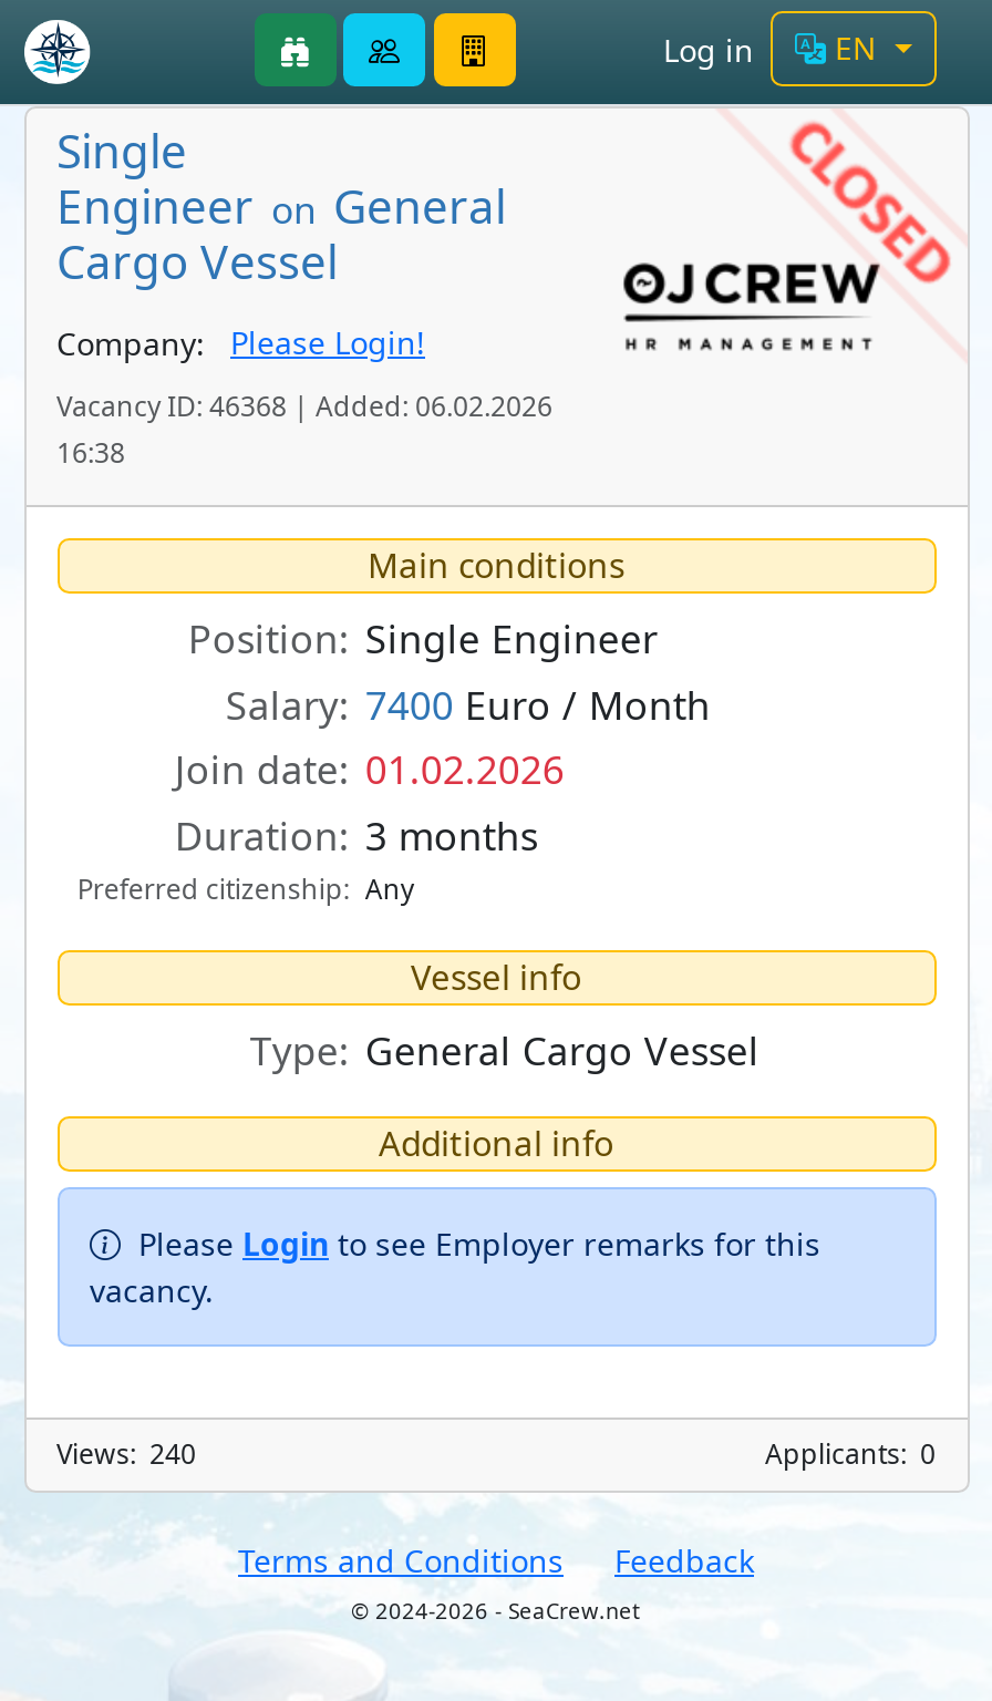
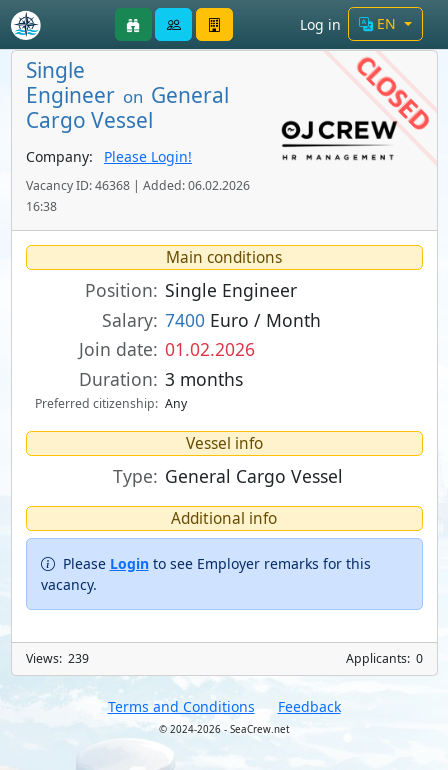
- Views: 240
+ Views: 239
